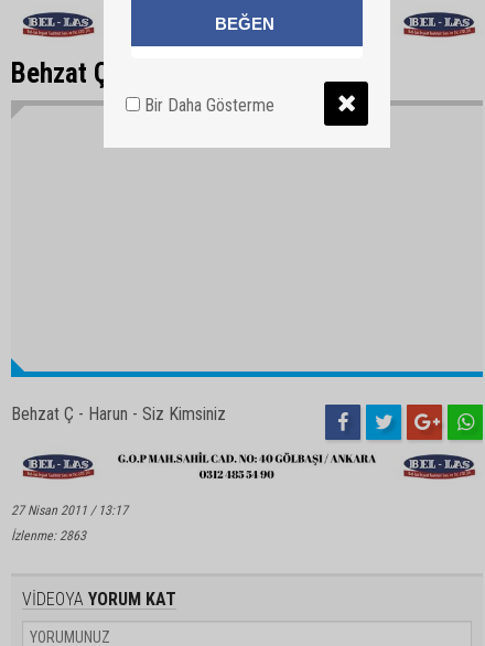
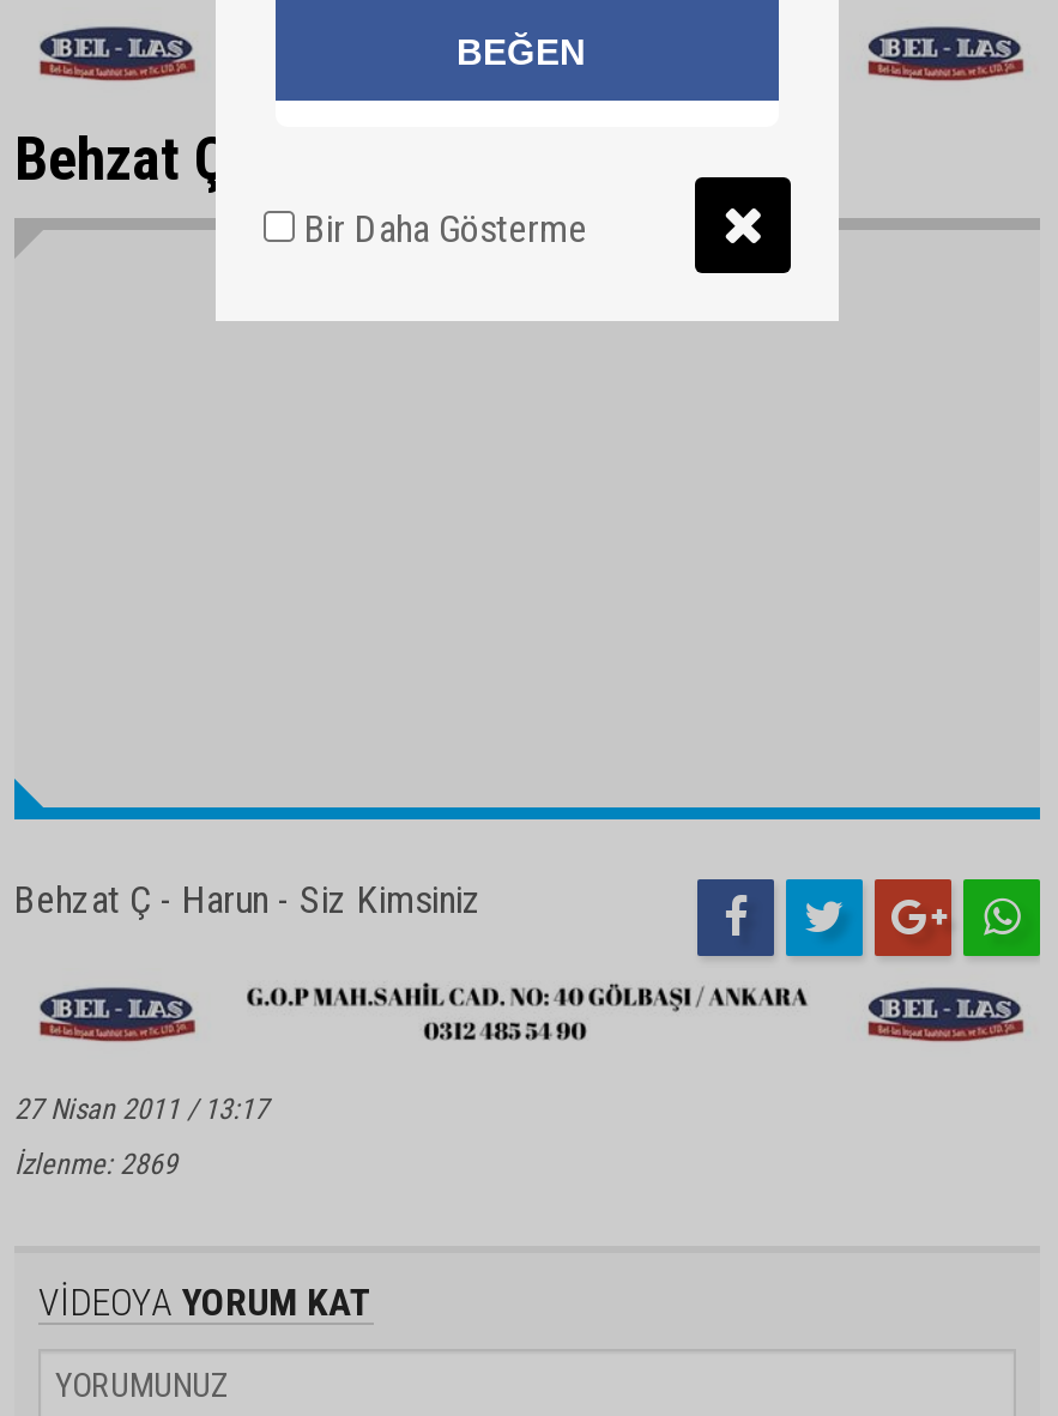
- İzlenme: 2863
+ İzlenme: 2869
